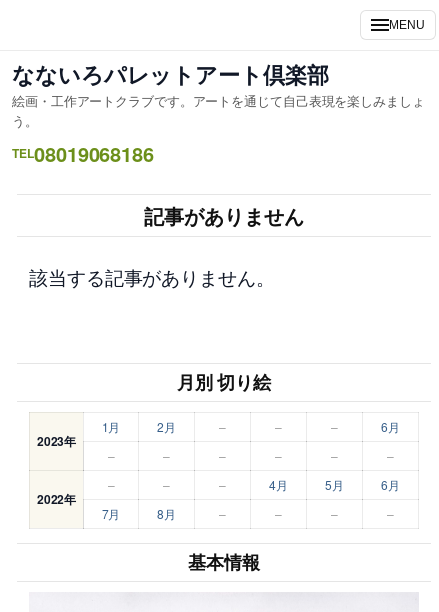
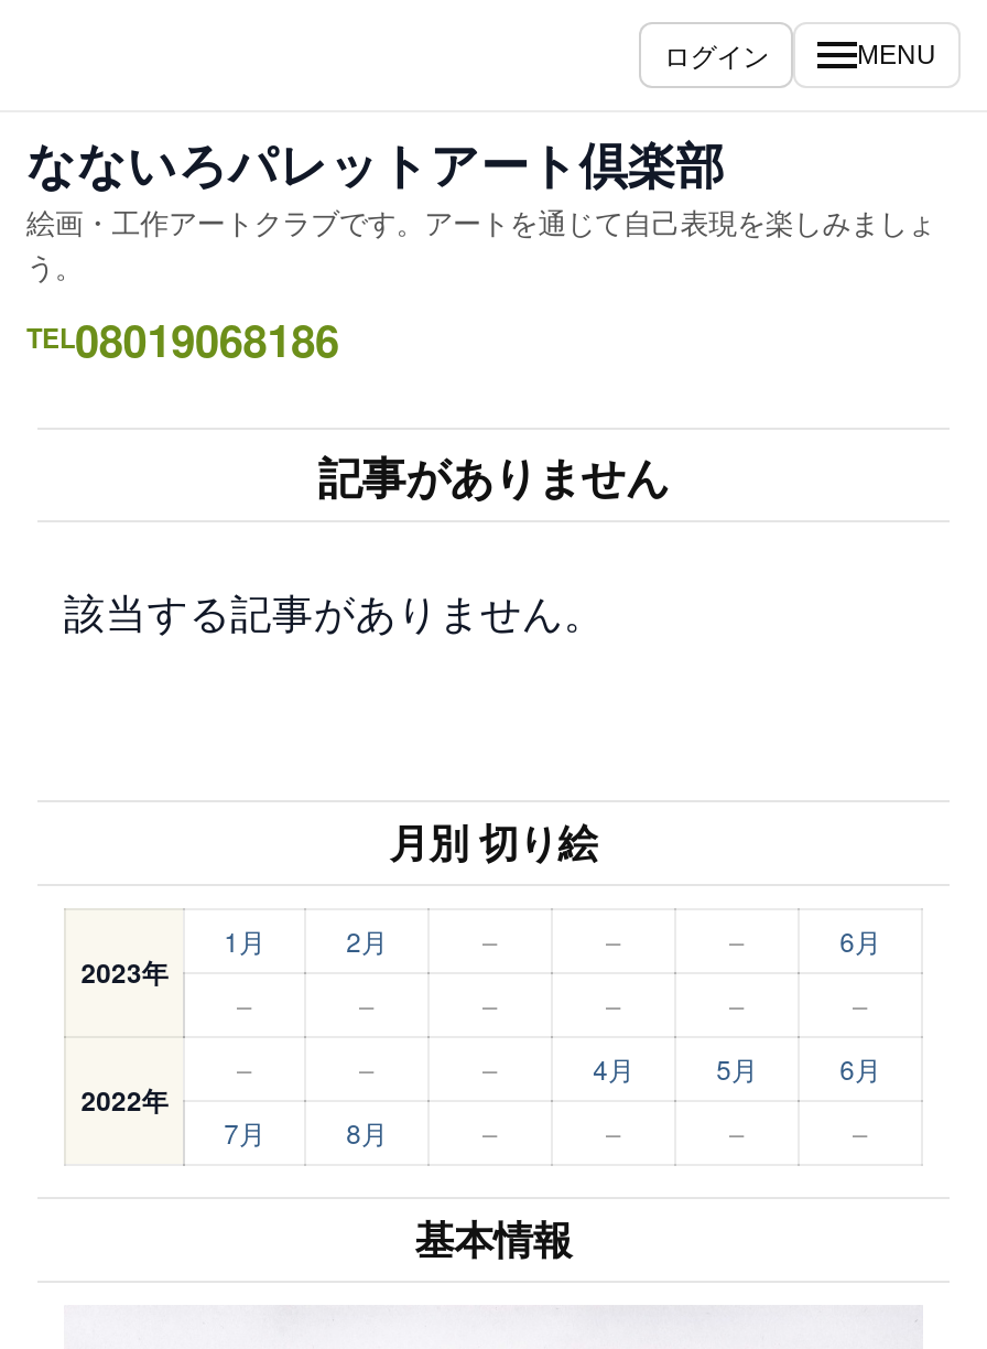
+ ログイン
